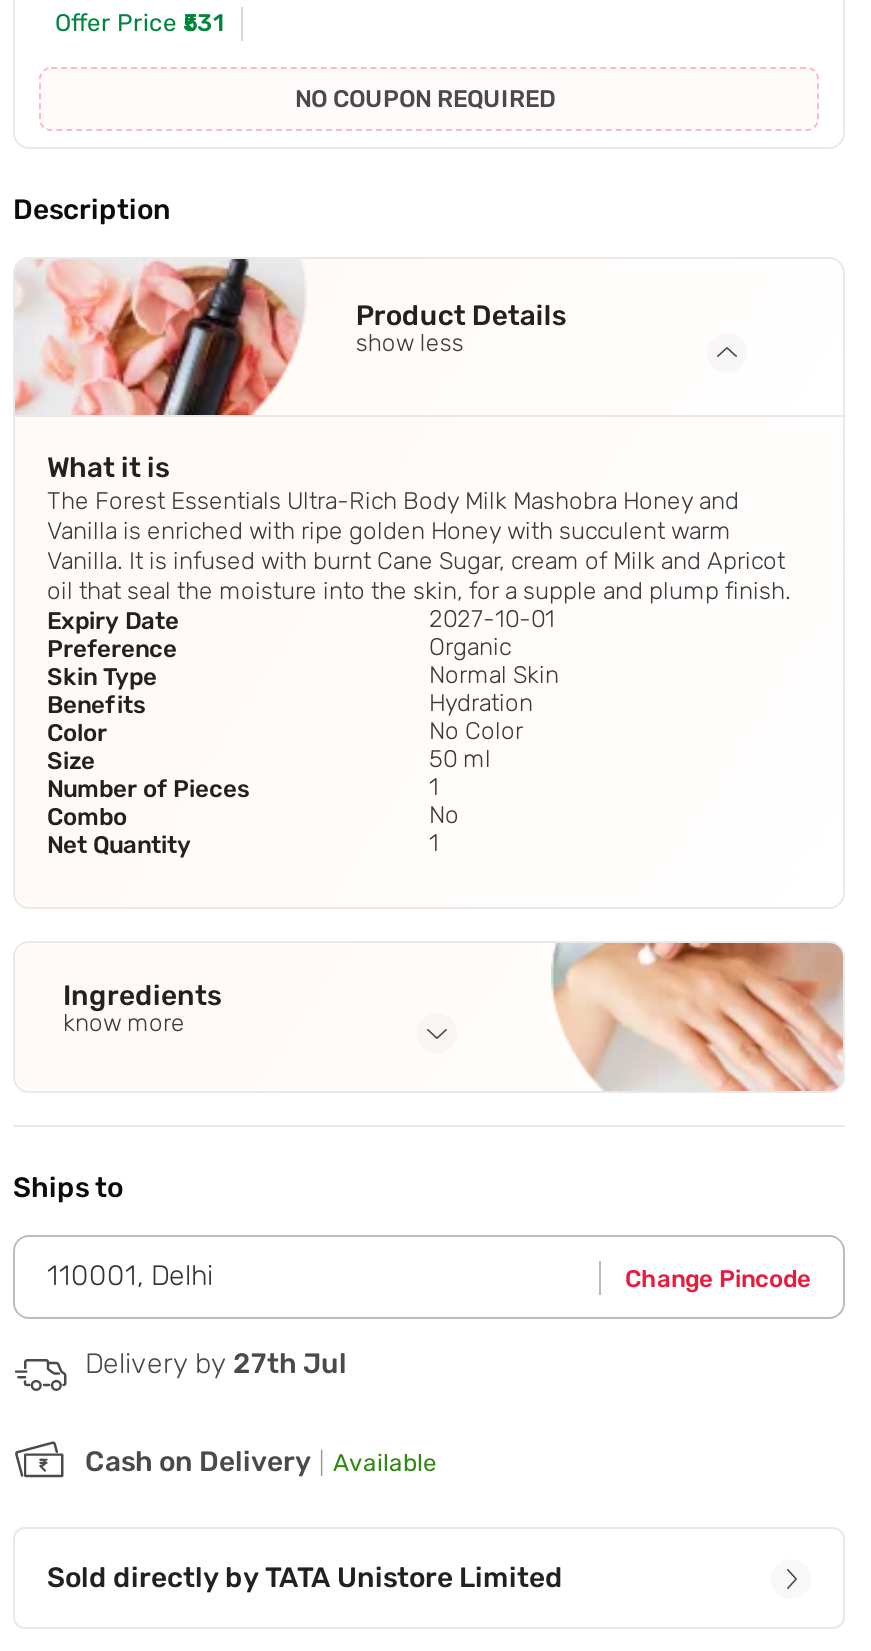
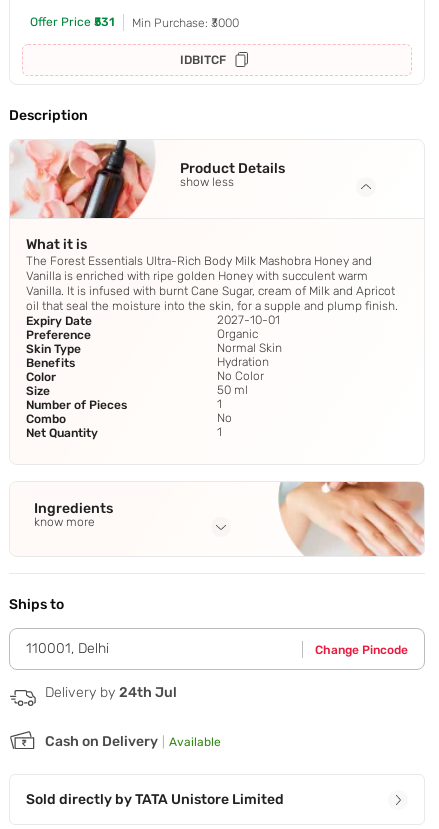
- NO COUPON REQUIRED
+ Min Purchase: ₹3000
+ IDBITCF

- Delivery by 27th Jul
+ Delivery by 24th Jul
